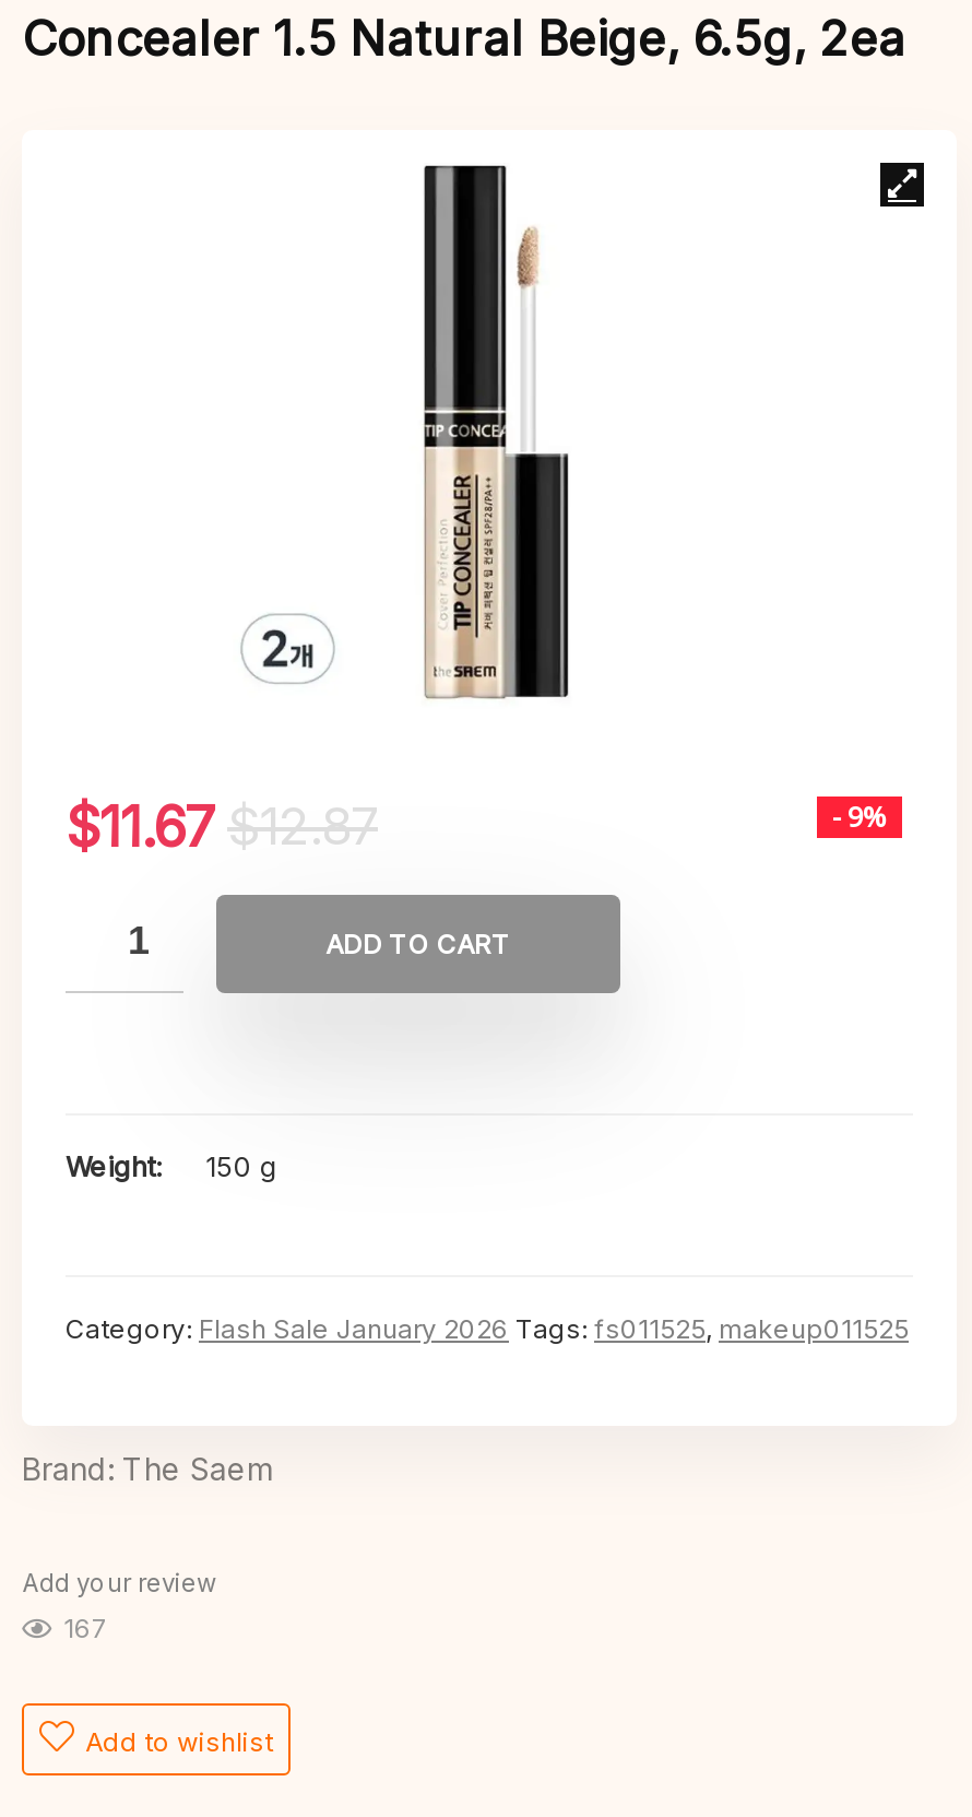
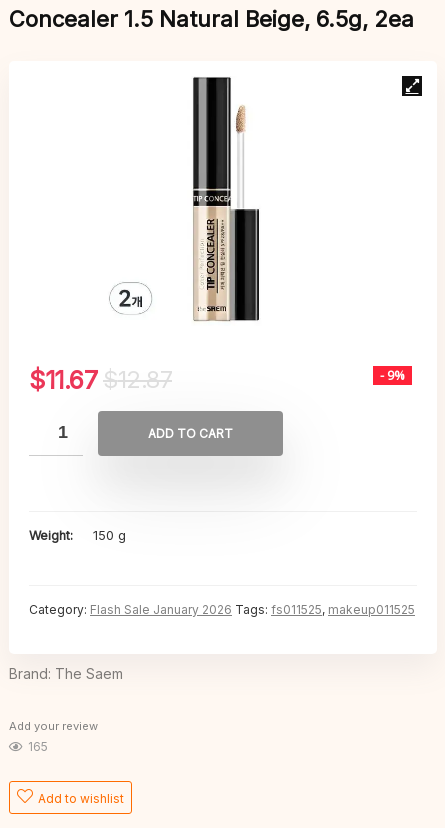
- 167
+ 165
